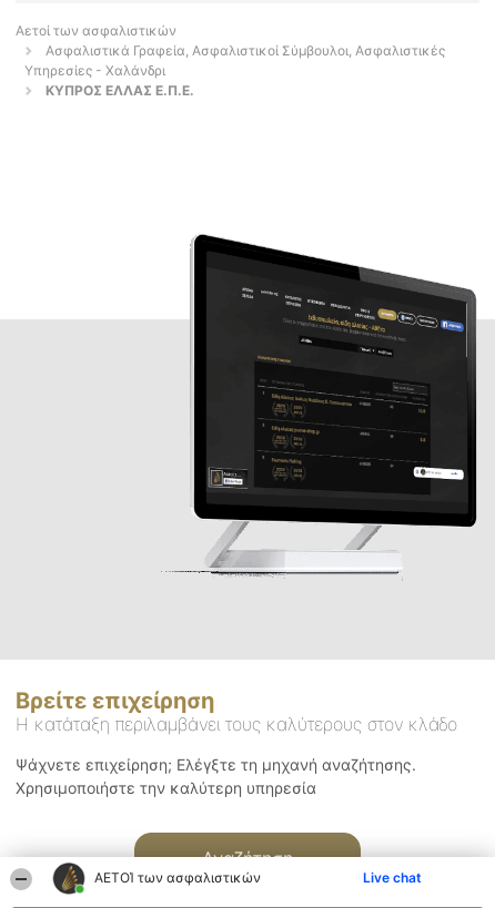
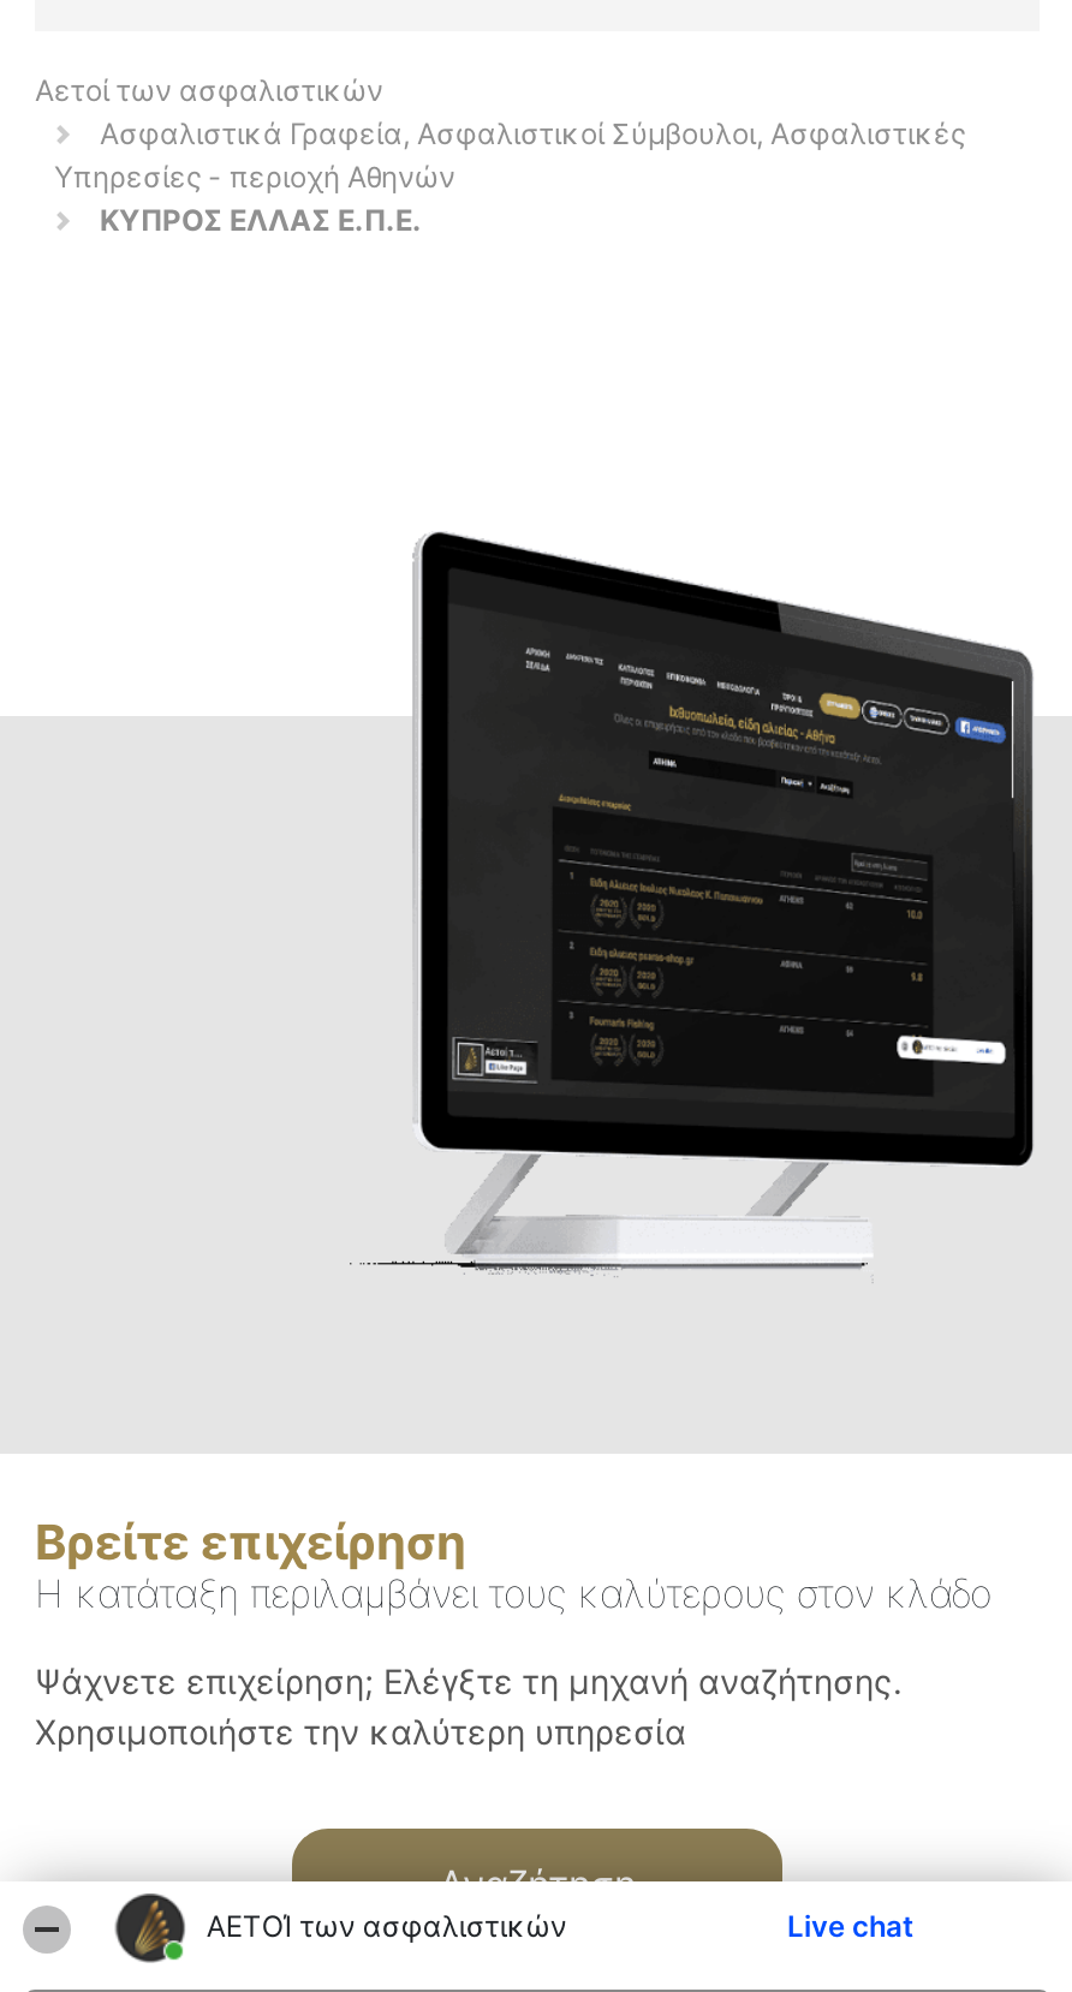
- Υπηρεσίες - Χαλάνδρι
+ Υπηρεσίες - περιοχή Αθηνών
